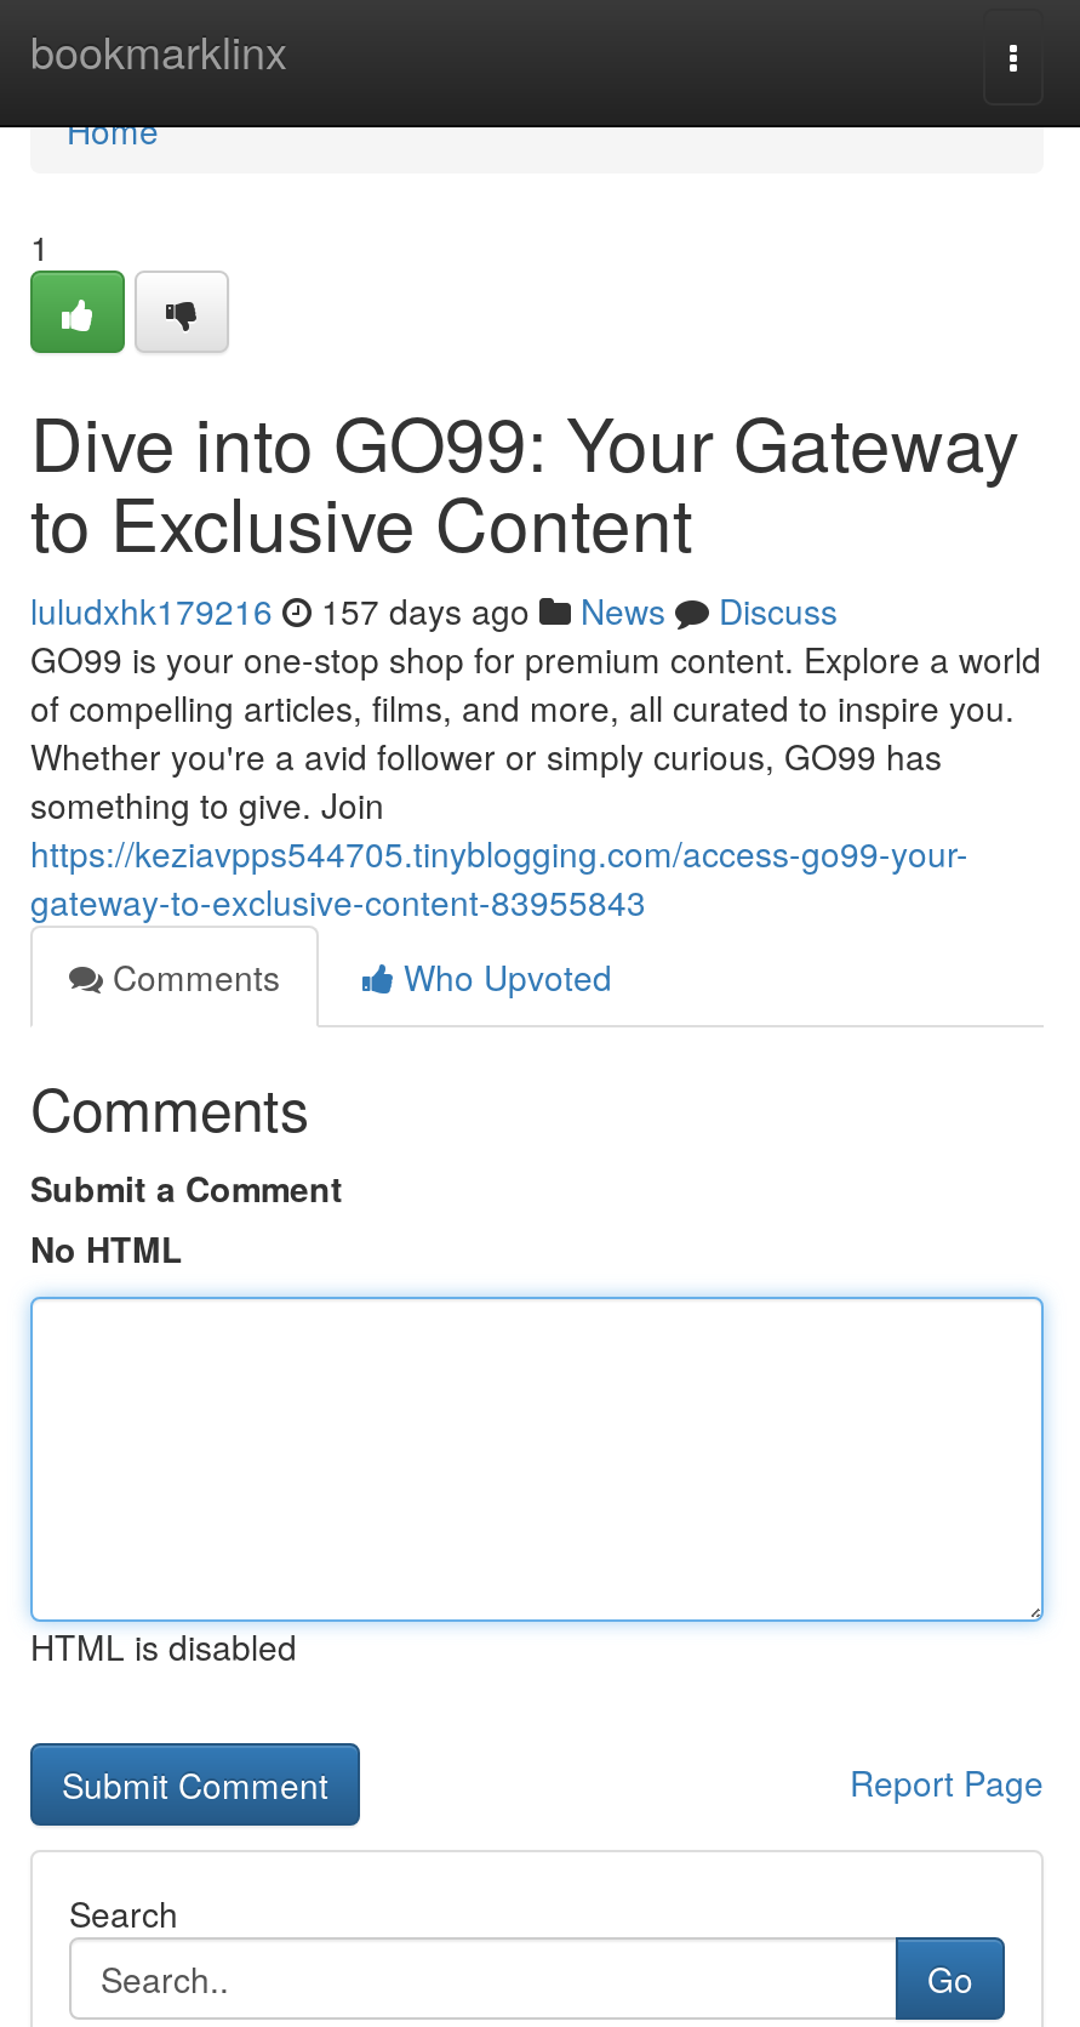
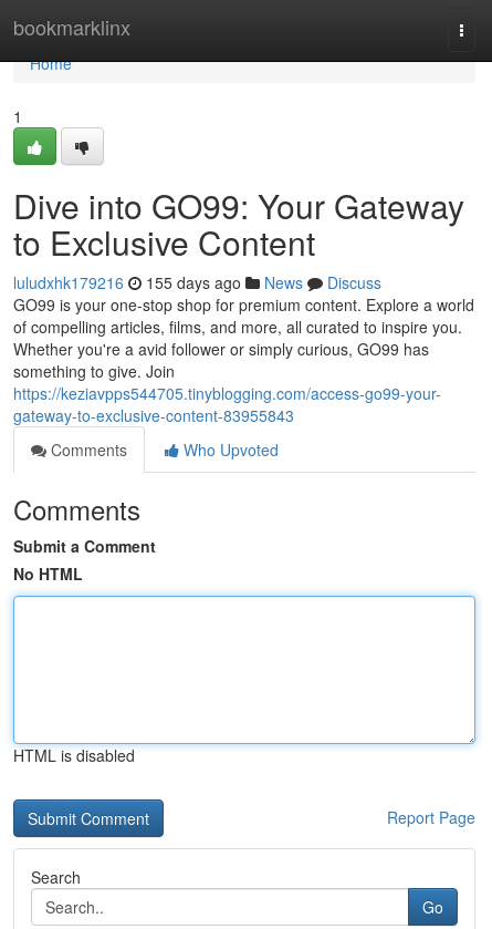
- luludxhk179216 157 days ago News Discuss
+ luludxhk179216 155 days ago News Discuss
